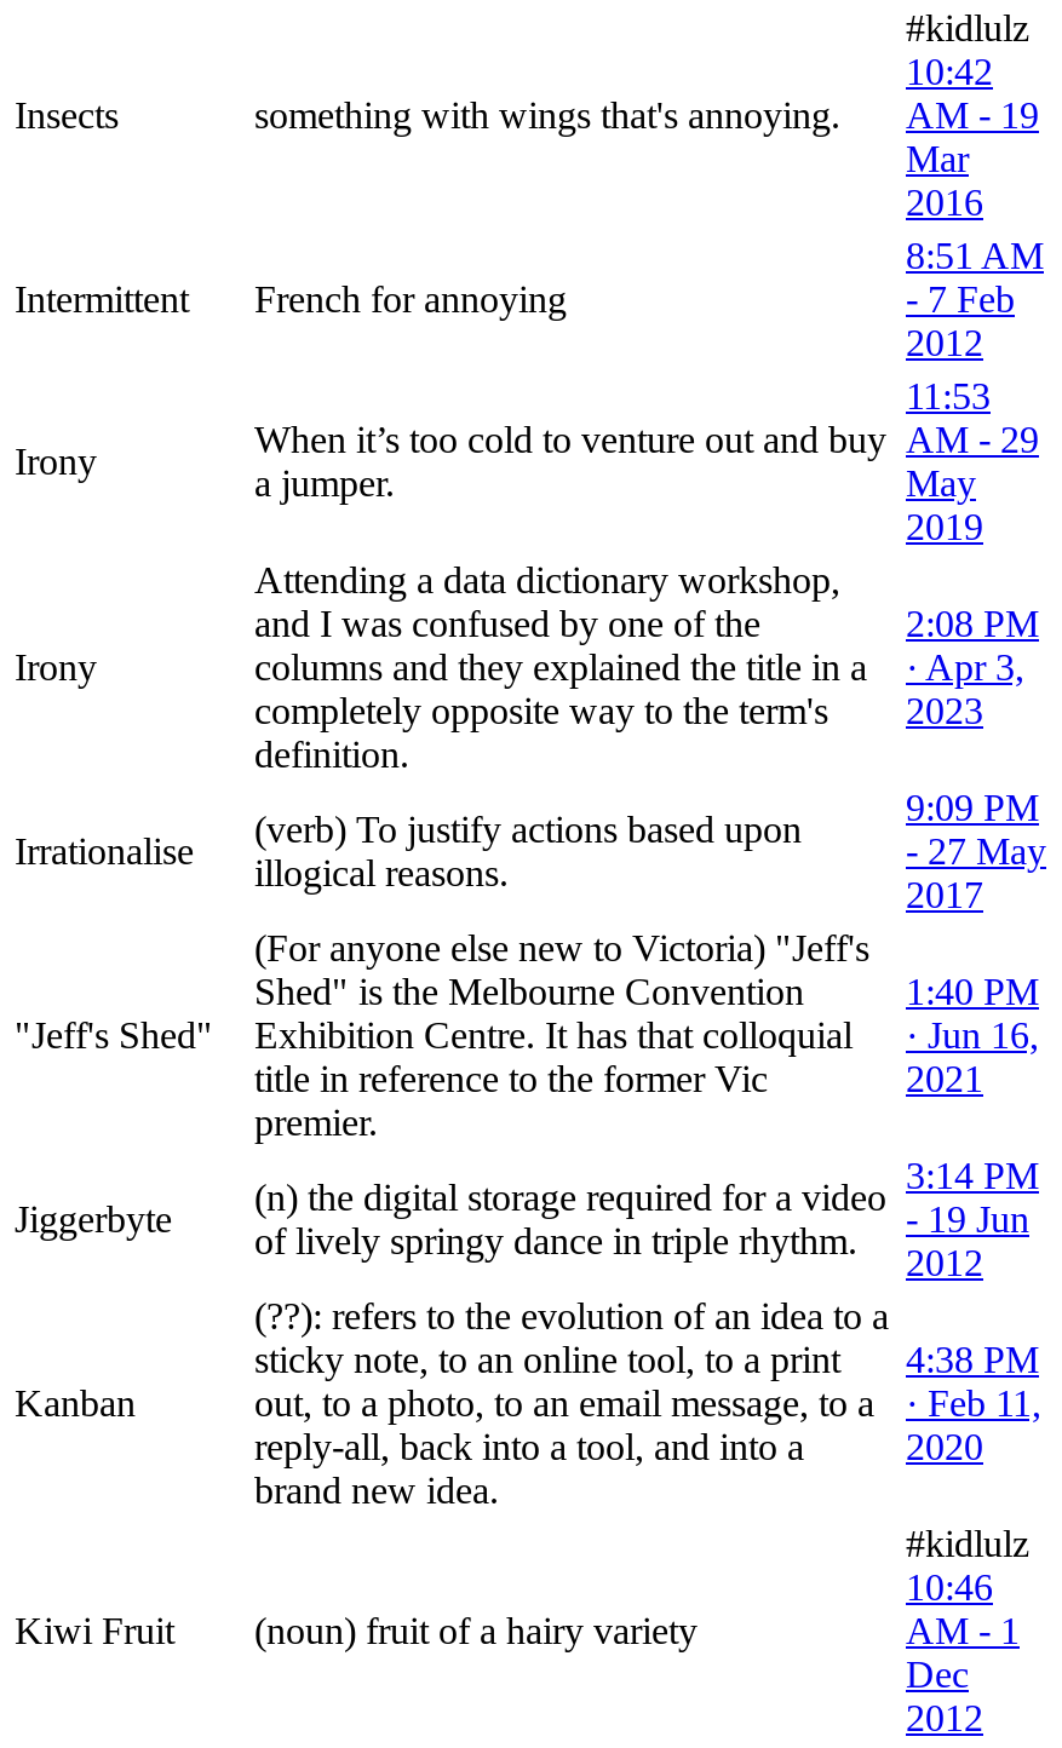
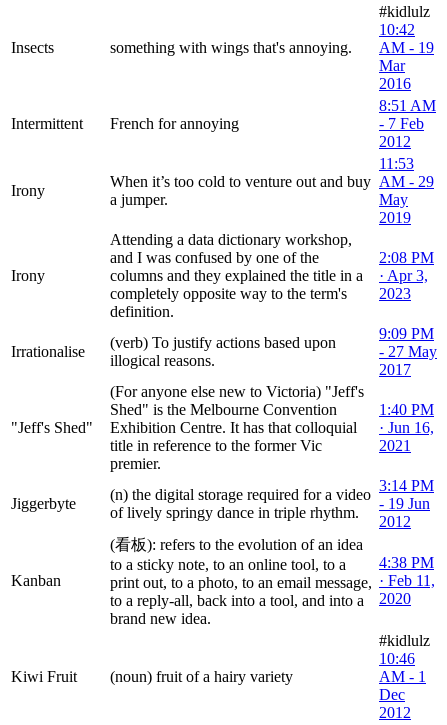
- (??): refers to the evolution of an idea to a
- sticky note, to an online tool, to a print
- out, to a photo, to an email message, to a
- reply-all, back into a tool, and into a
+ (看板): refers to the evolution of an idea
+ to a sticky note, to an online tool, to a
+ print out, to a photo, to an email message,
+ to a reply-all, back into a tool, and into a
